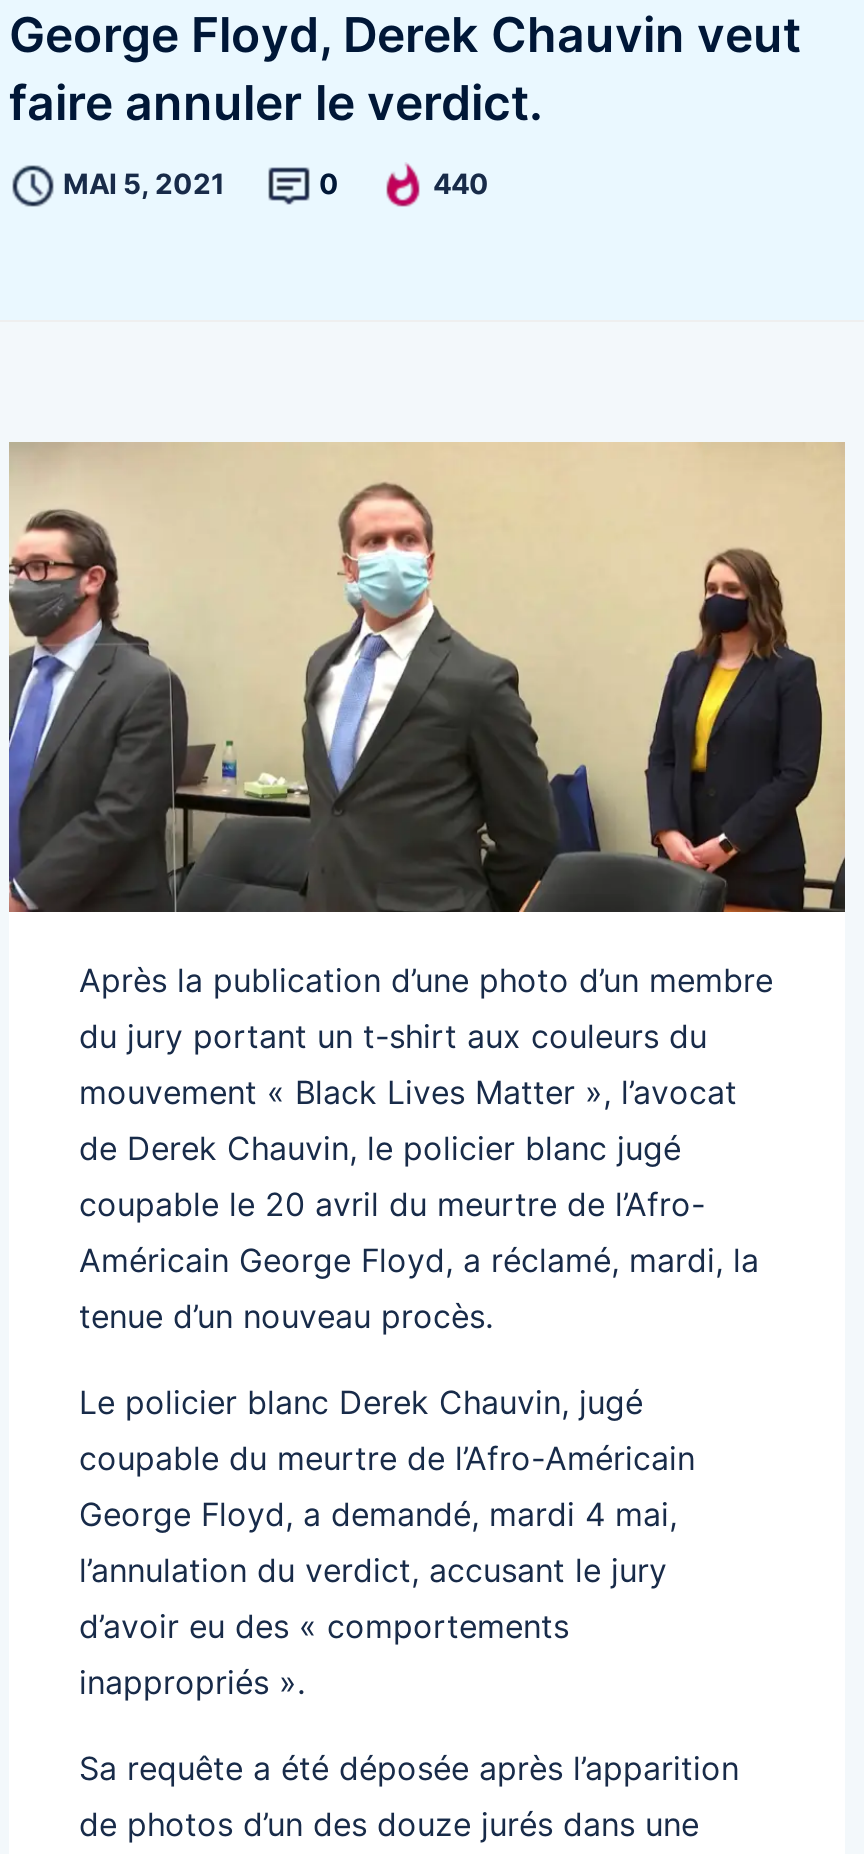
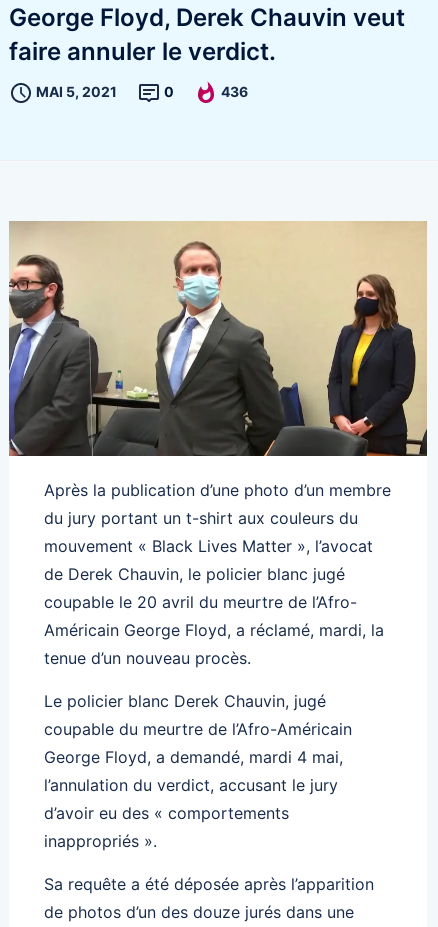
- 440
+ 436
